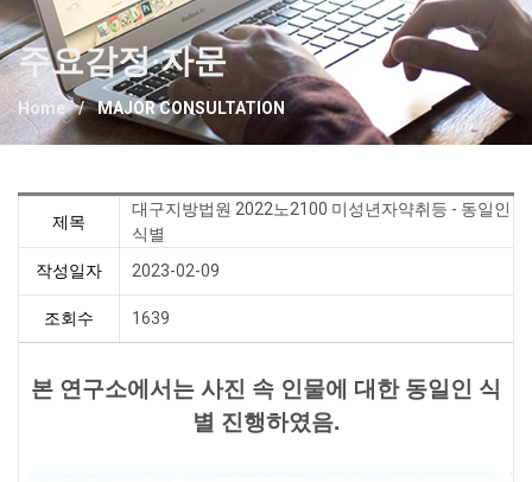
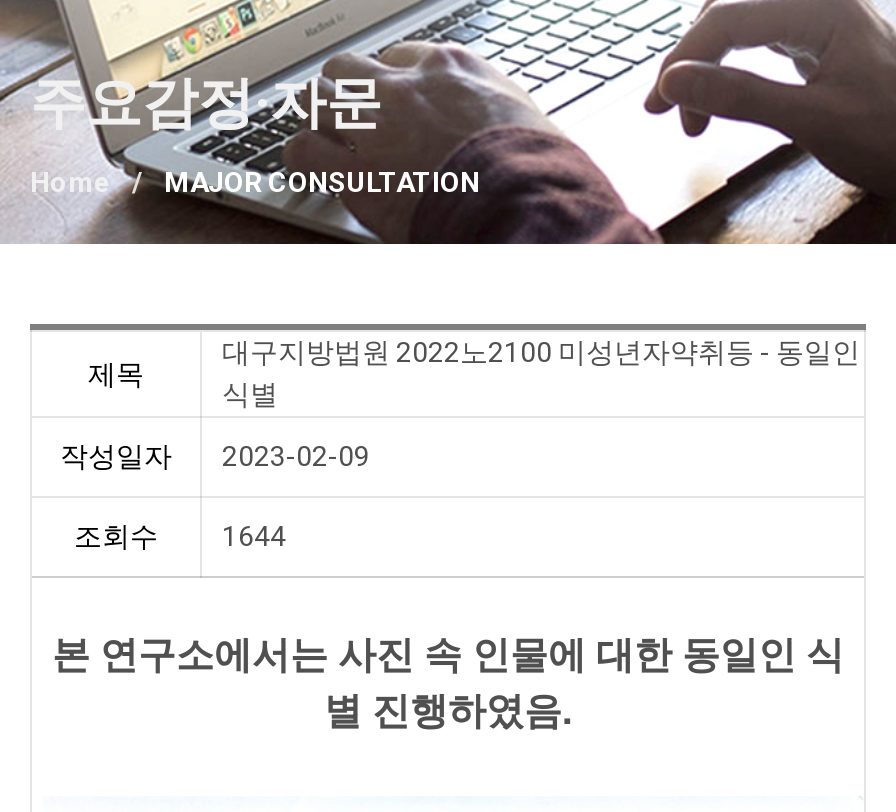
- 조회수 1639
+ 조회수 1644
